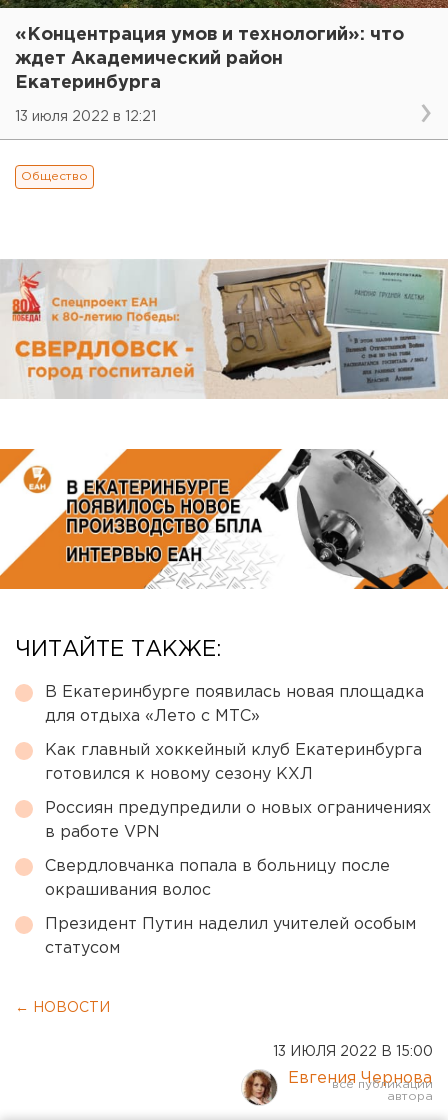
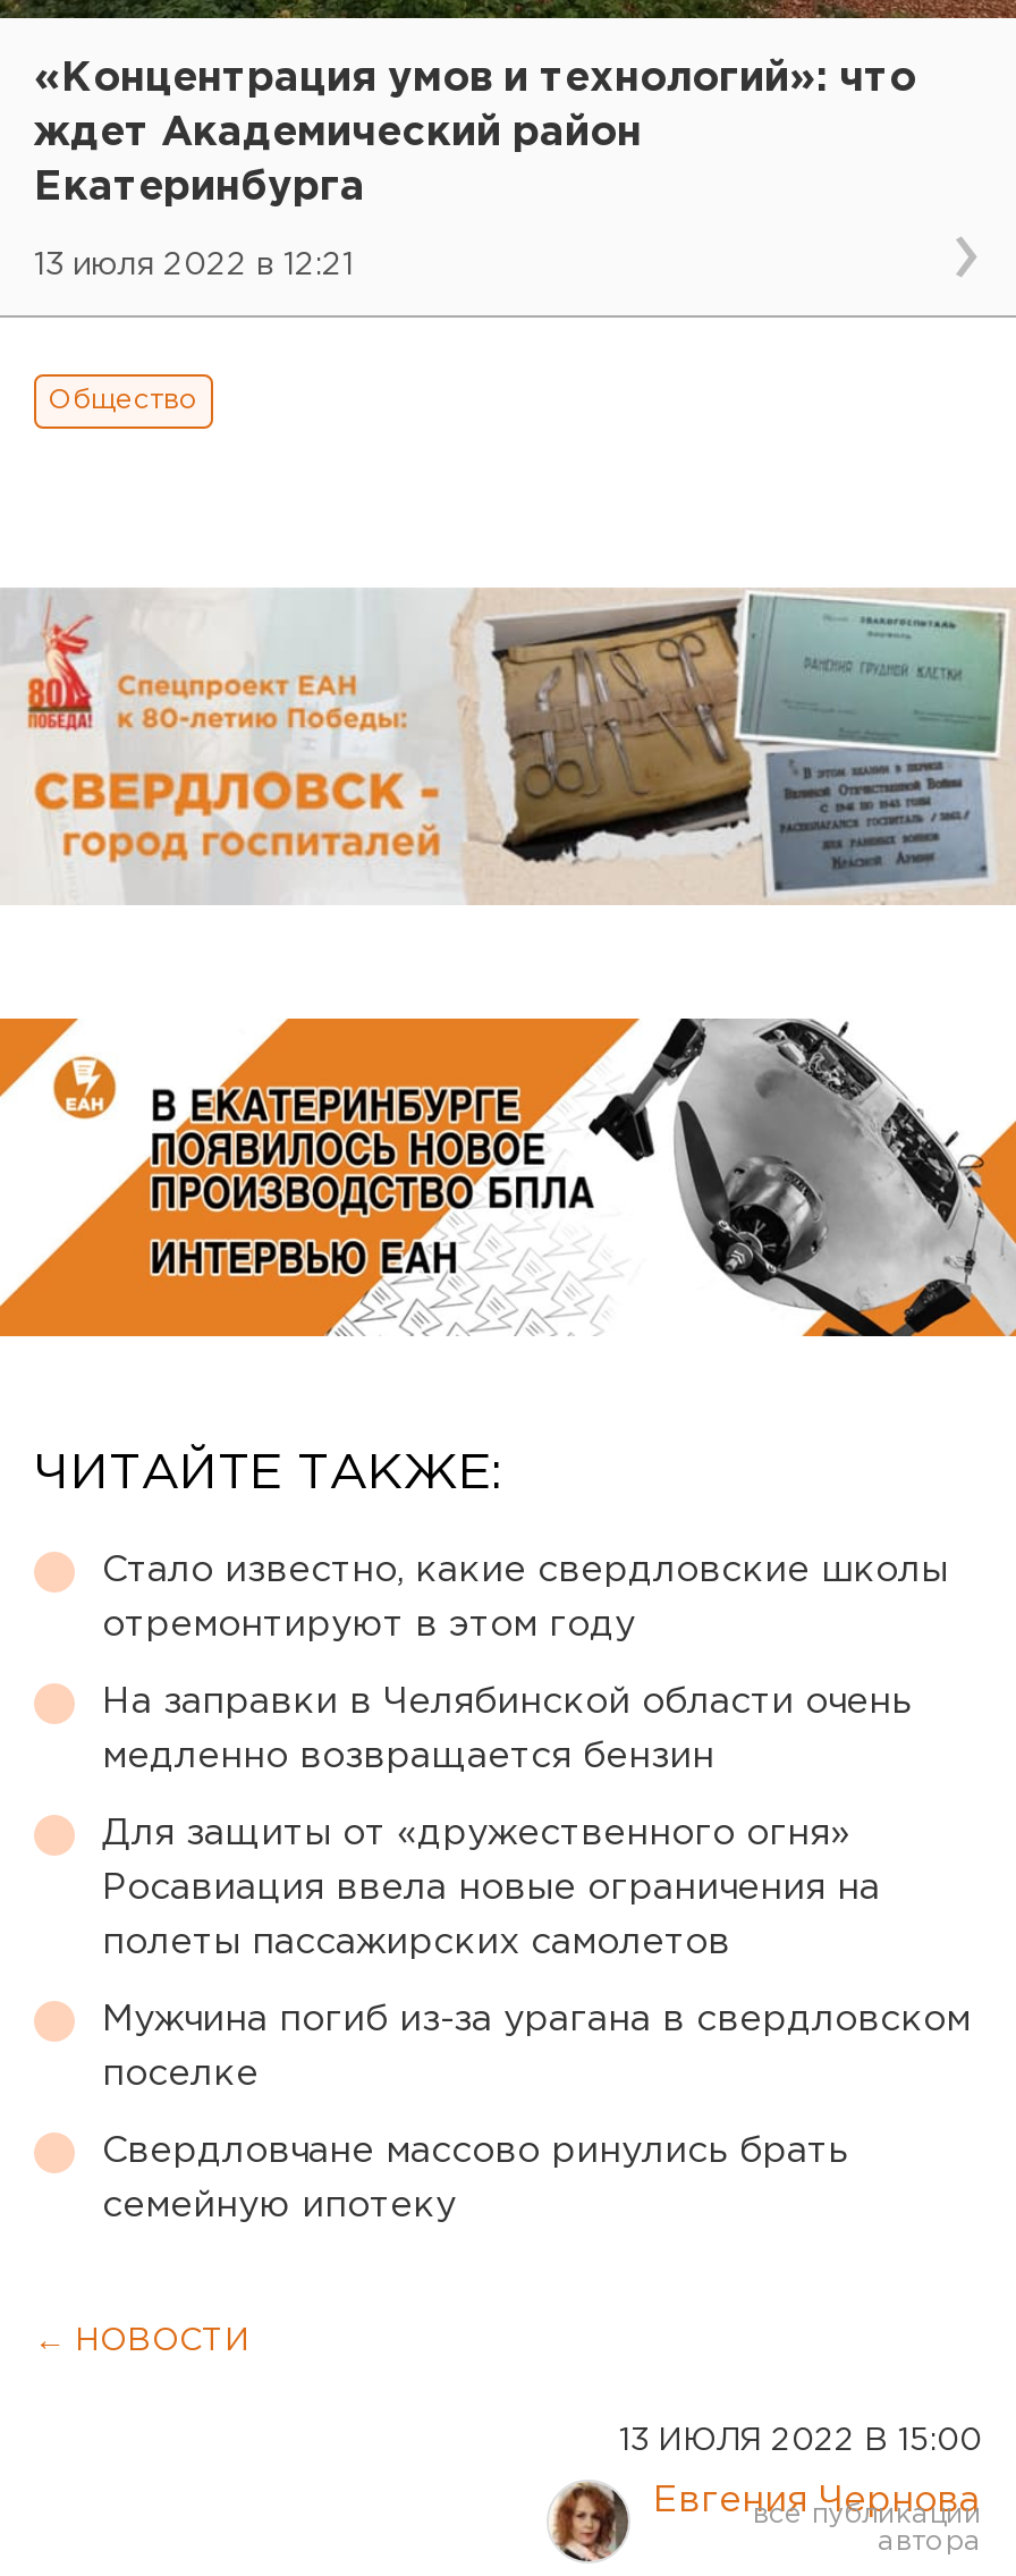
- В Екатеринбурге появилась новая площадка
- для отдыха «Лето с МТС»
- Как главный хоккейный клуб Екатеринбурга
- готовился к новому сезону КХЛ
- Россиян предупредили о новых ограничениях
- в работе VPN
- Свердловчанка попала в больницу после
- окрашивания волос
- Президент Путин наделил учителей особым
- статусом
+ Стало известно, какие свердловские школы
+ отремонтируют в этом году
+ На заправки в Челябинской области очень
+ медленно возвращается бензин
+ Для защиты от «дружественного огня»
+ Росавиация ввела новые ограничения на
+ полеты пассажирских самолетов
+ Мужчина погиб из-за урагана в свердловском
+ поселке
+ Свердловчане массово ринулись брать
+ семейную ипотеку
